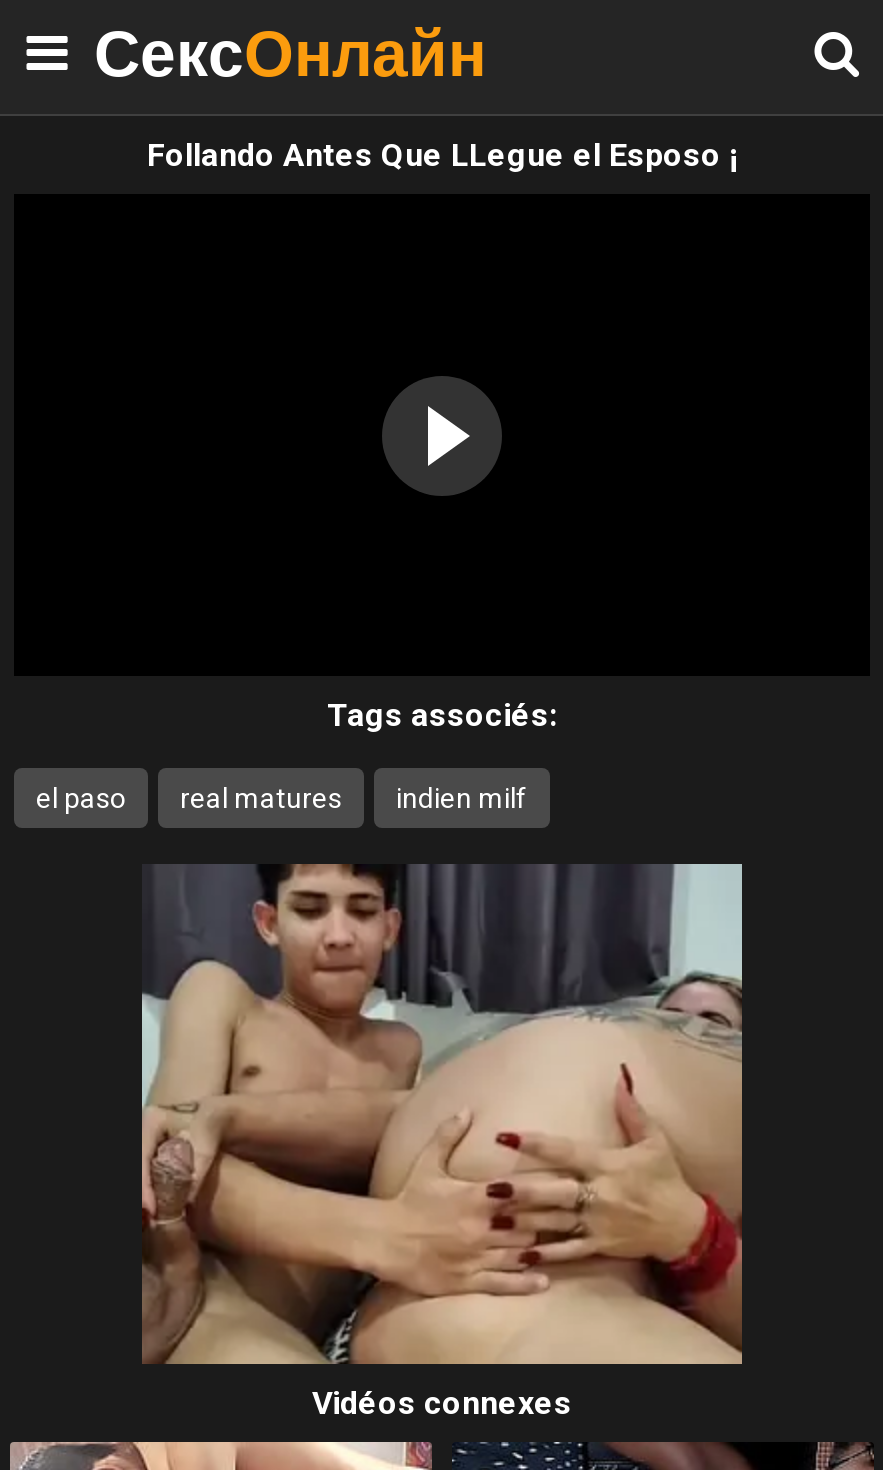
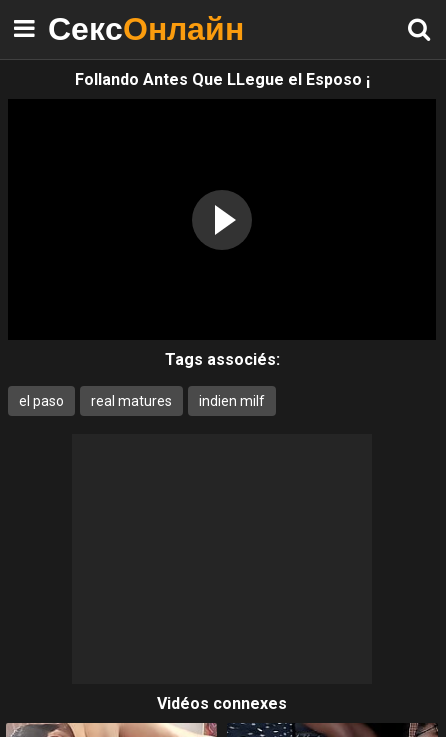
- [image]
